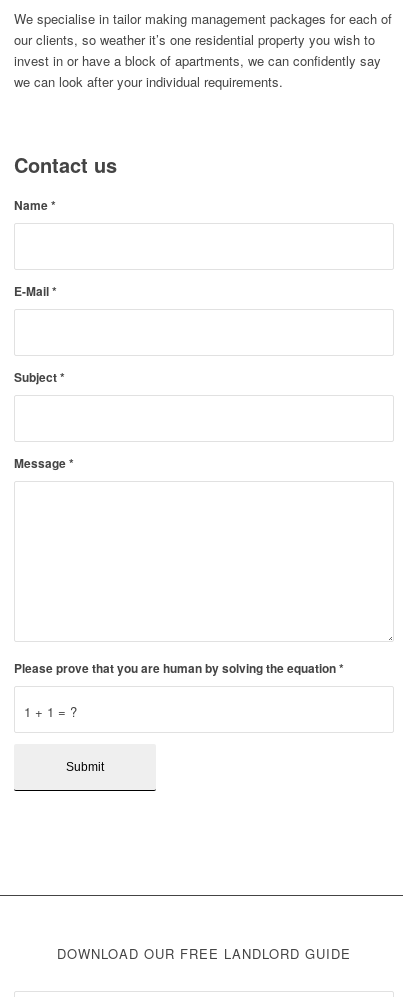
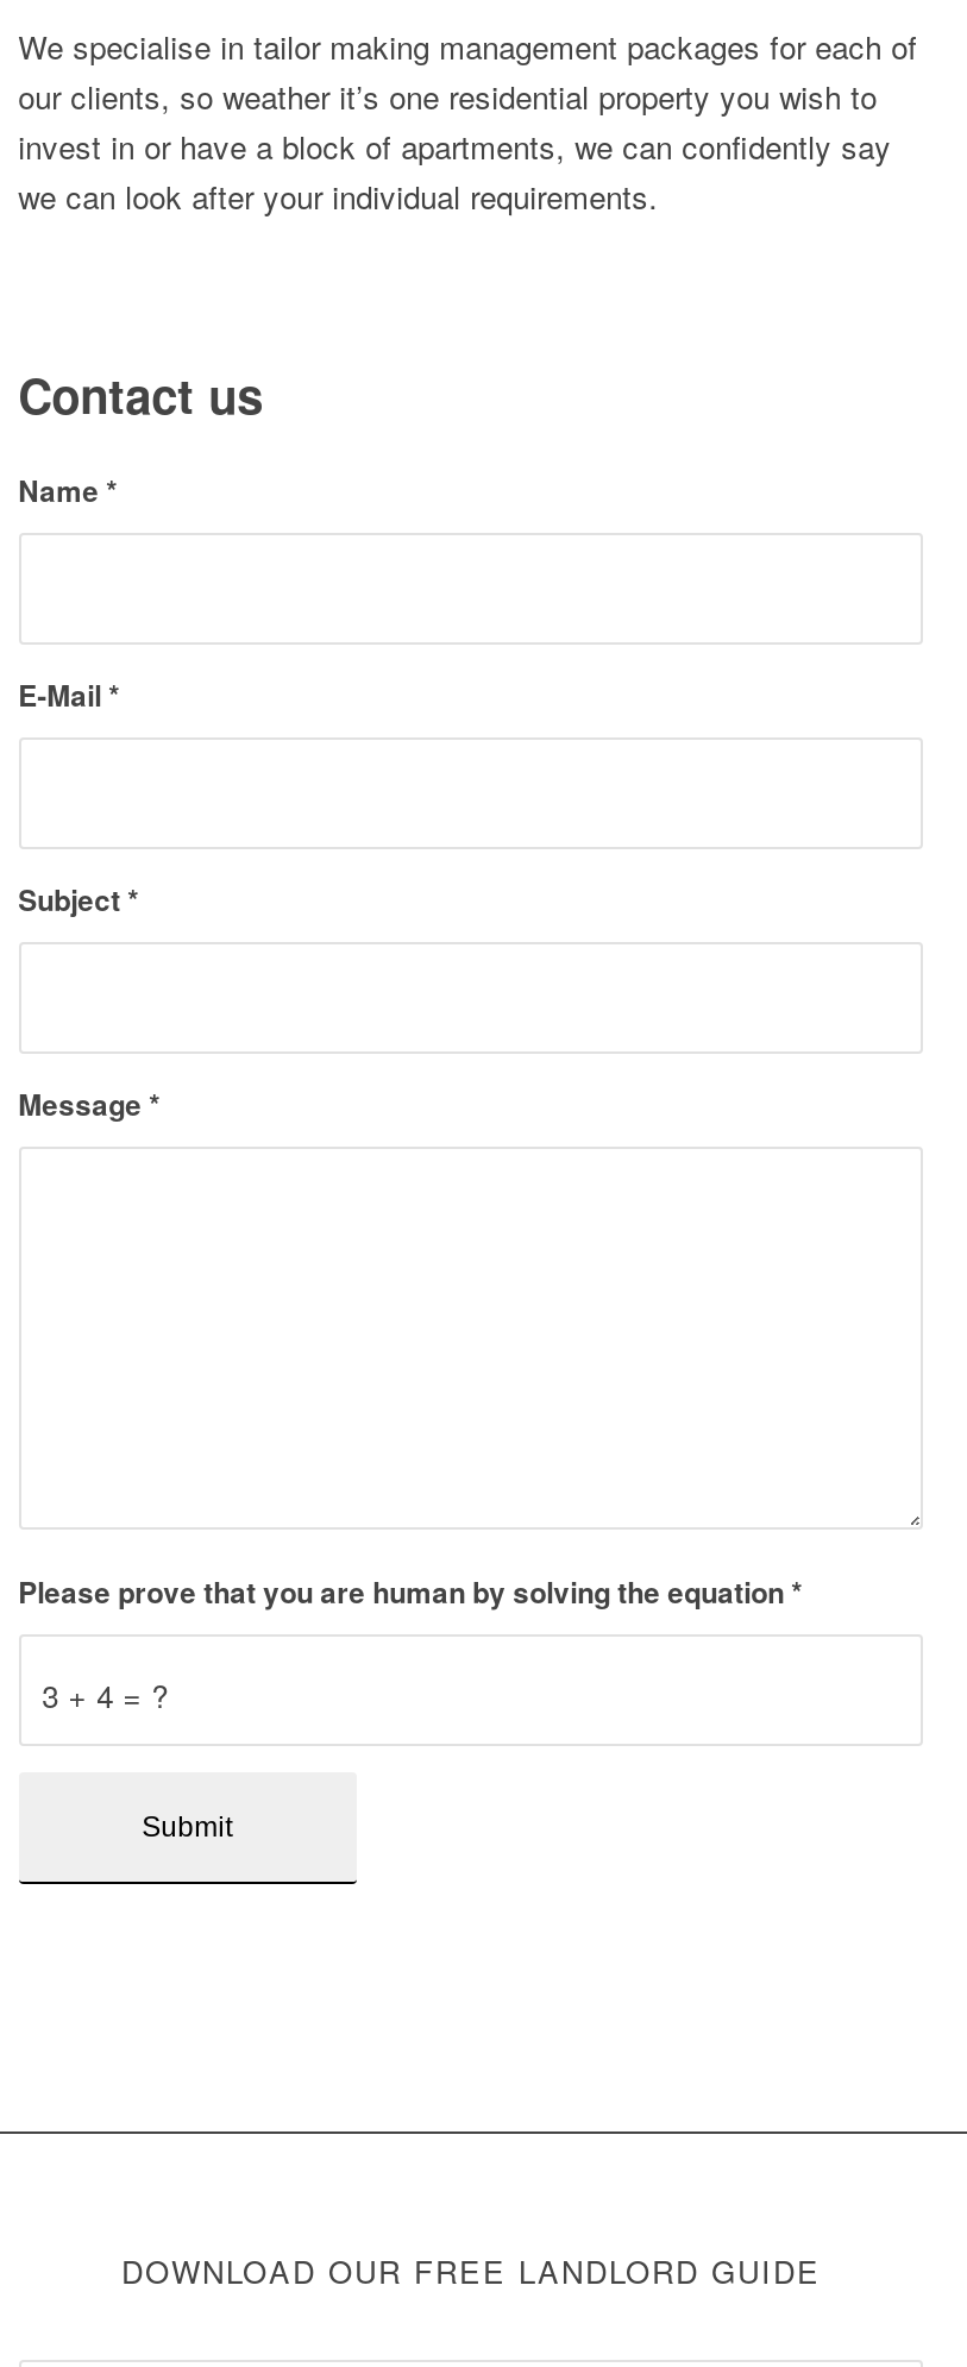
- 1 + 1 = ?
+ 3 + 4 = ?
